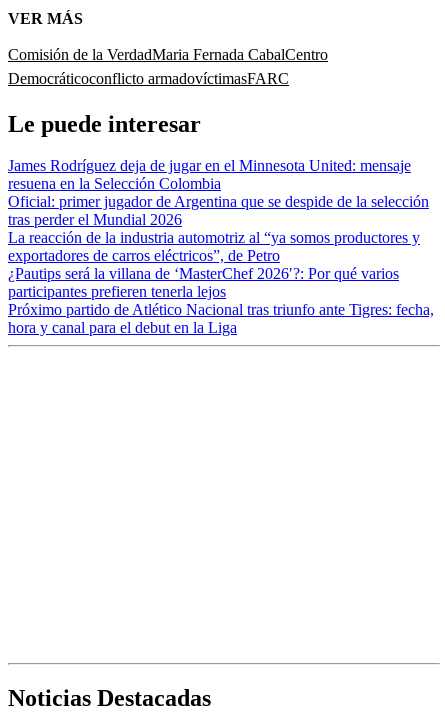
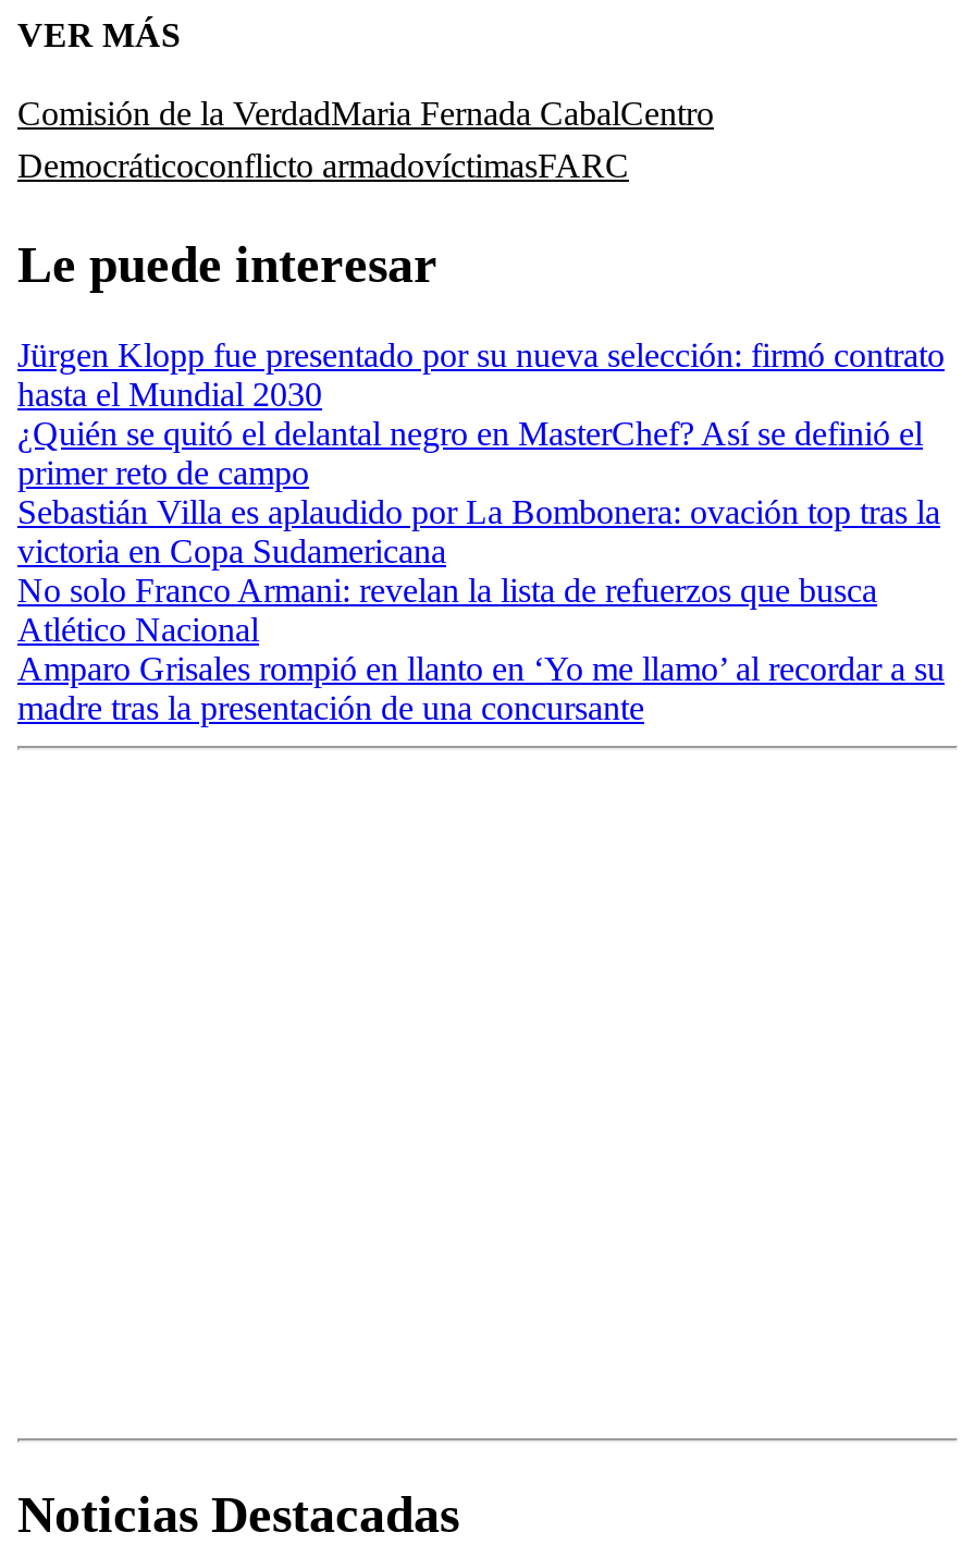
- James Rodríguez deja de jugar en el Minnesota United: mensaje
- resuena en la Selección Colombia
- Oficial: primer jugador de Argentina que se despide de la selección
- tras perder el Mundial 2026
- La reacción de la industria automotriz al “ya somos productores y
- exportadores de carros eléctricos”, de Petro
- ¿Pautips será la villana de ‘MasterChef 2026′?: Por qué varios
- participantes prefieren tenerla lejos
- Próximo partido de Atlético Nacional tras triunfo ante Tigres: fecha,
- hora y canal para el debut en la Liga
+ Jürgen Klopp fue presentado por su nueva selección: firmó contrato
+ hasta el Mundial 2030
+ ¿Quién se quitó el delantal negro en MasterChef? Así se definió el
+ primer reto de campo
+ Sebastián Villa es aplaudido por La Bombonera: ovación top tras la
+ victoria en Copa Sudamericana
+ No solo Franco Armani: revelan la lista de refuerzos que busca
+ Atlético Nacional
+ Amparo Grisales rompió en llanto en ‘Yo me llamo’ al recordar a su
+ madre tras la presentación de una concursante
